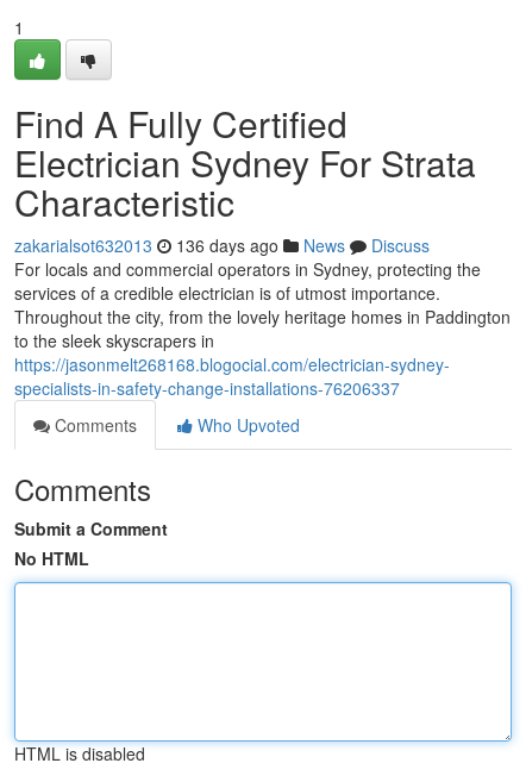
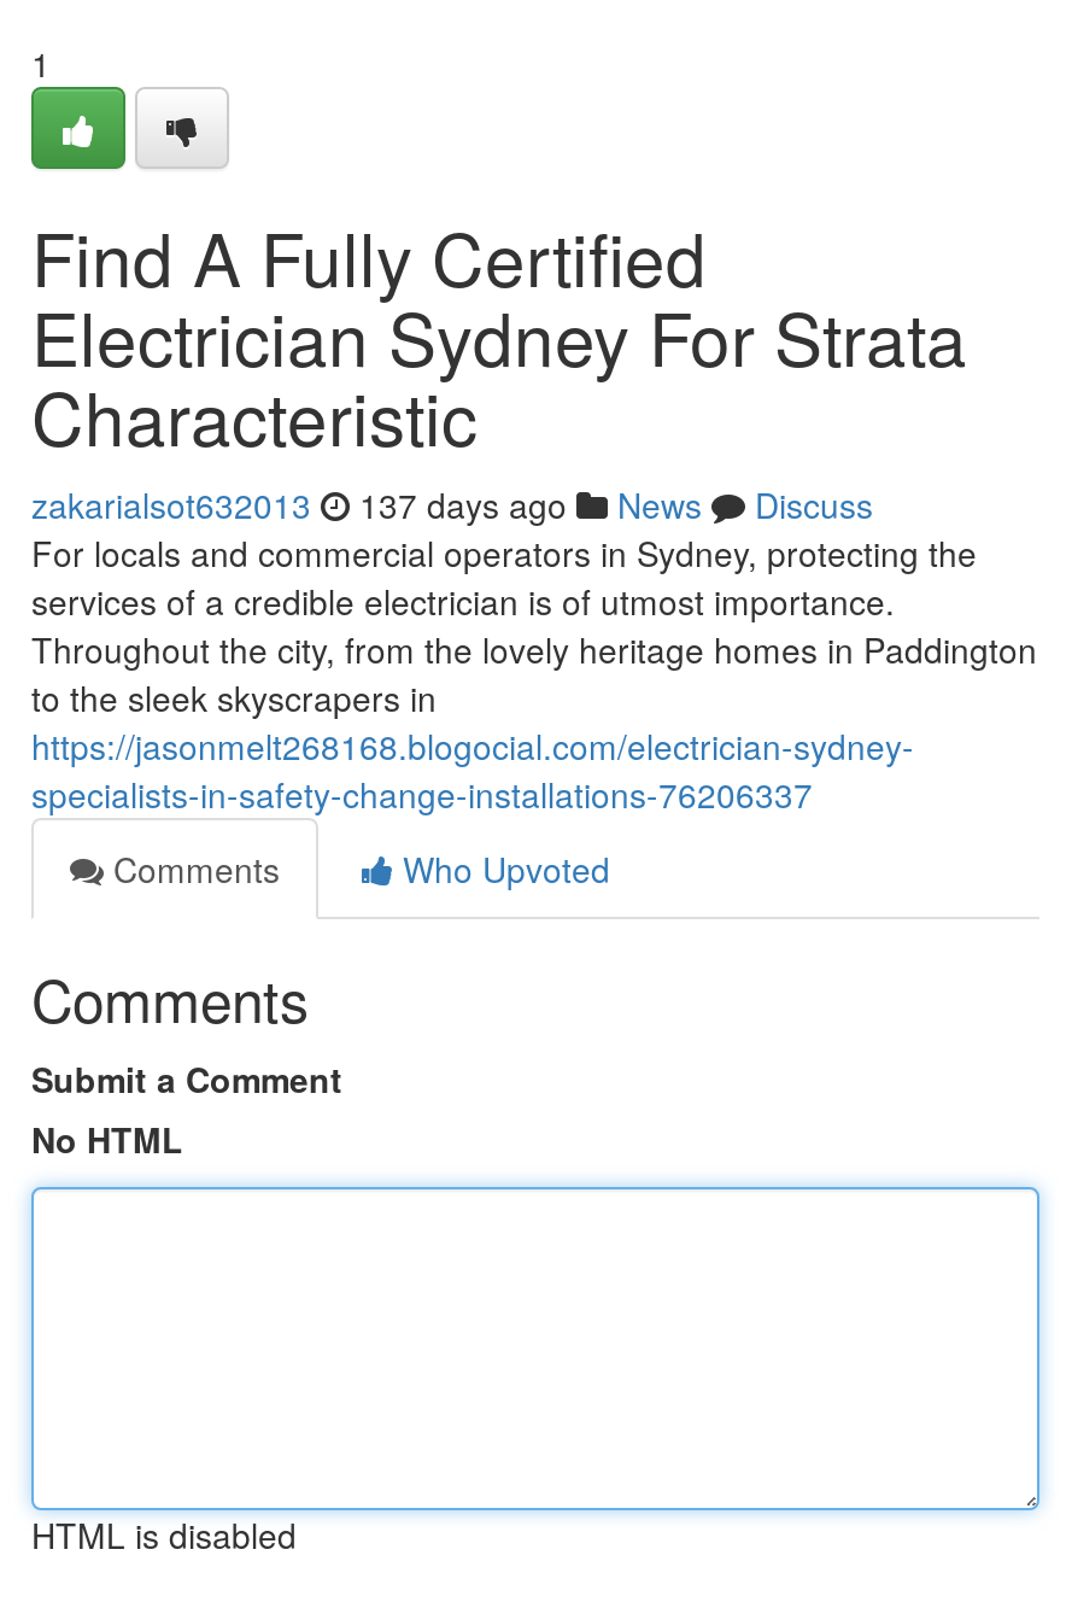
- zakarialsot632013 136 days ago News Discuss
+ zakarialsot632013 137 days ago News Discuss
